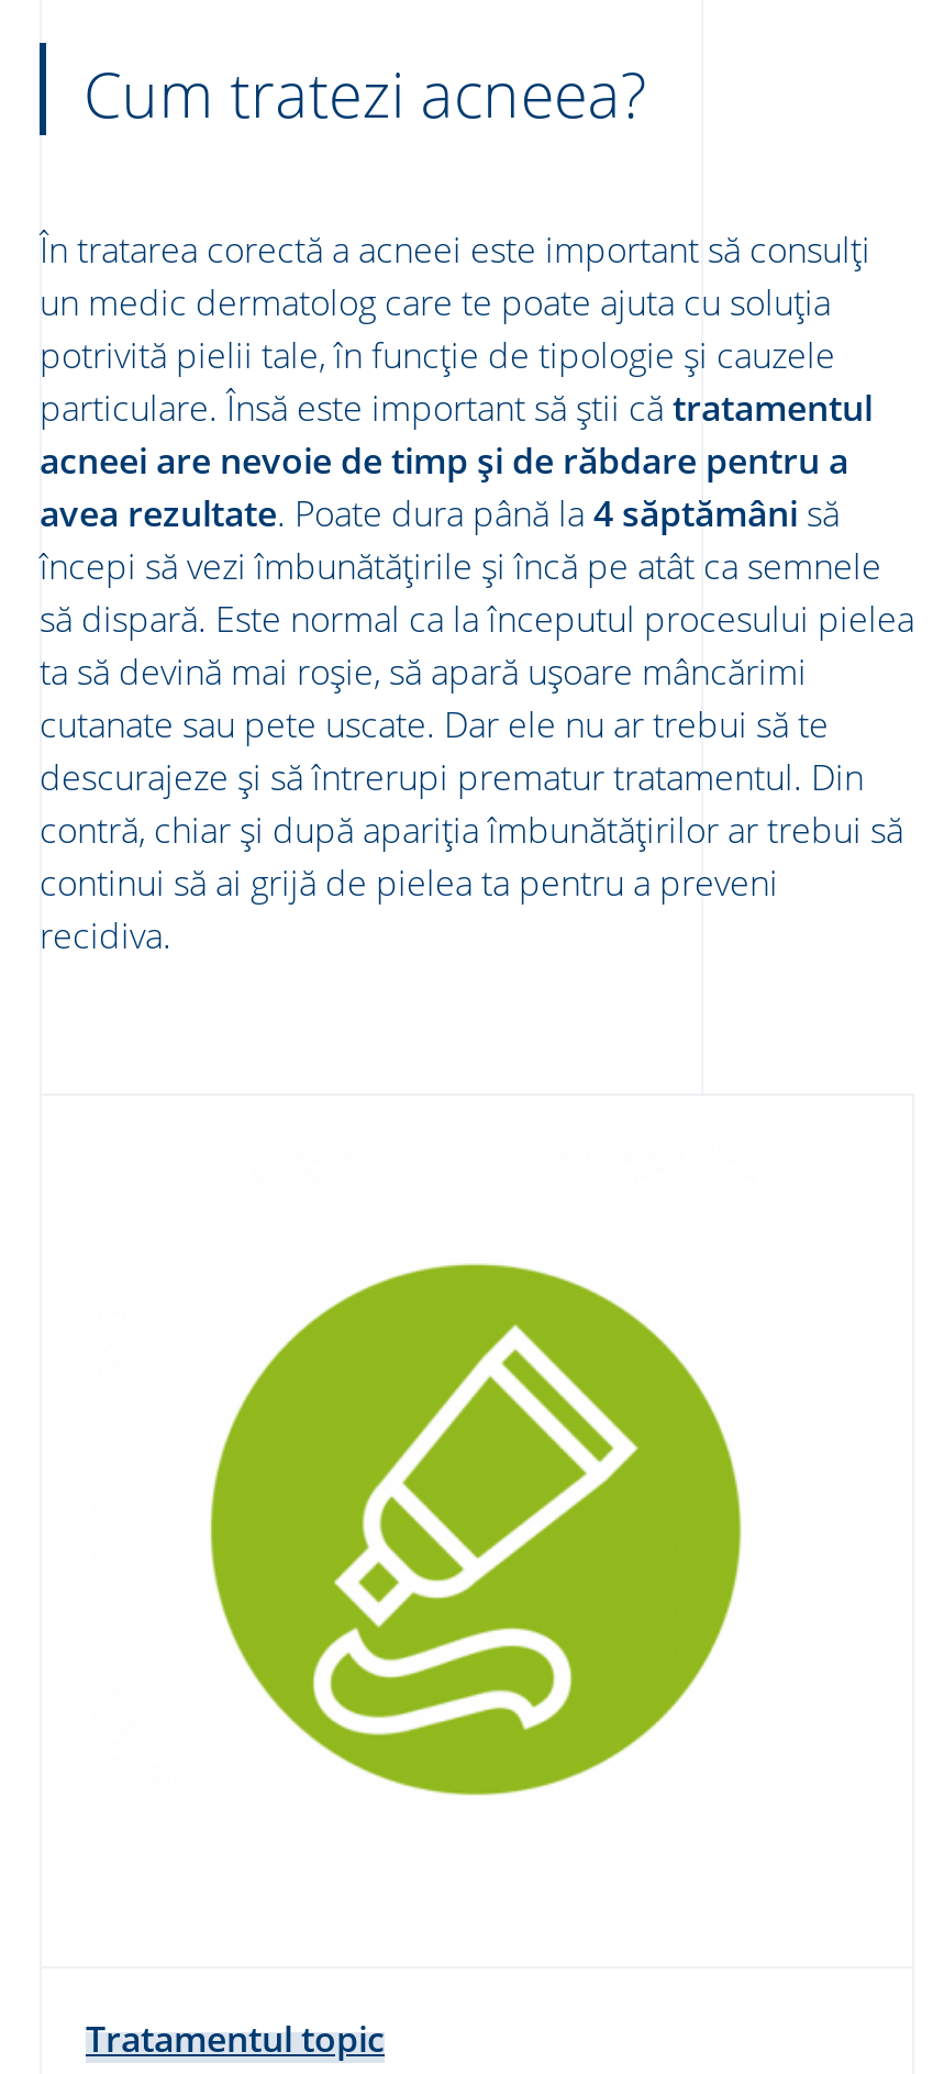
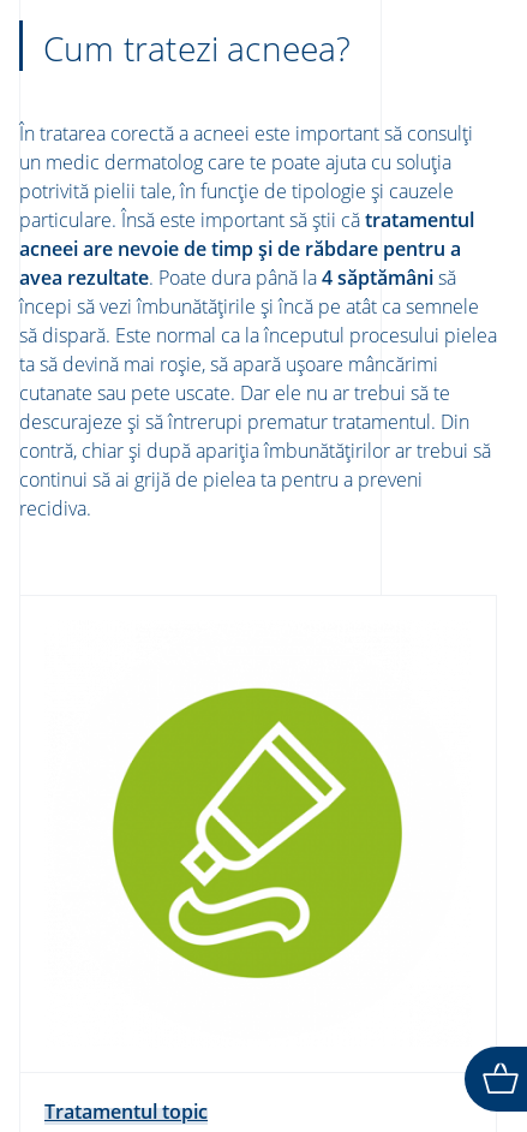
+ [image]
